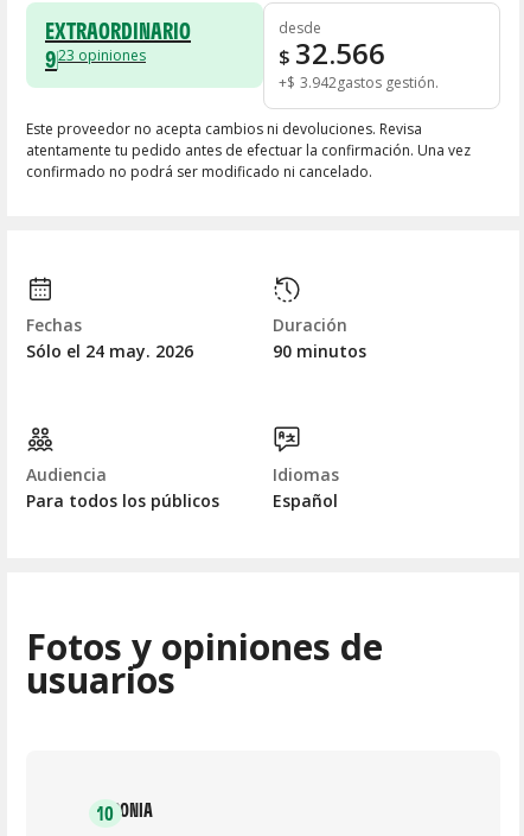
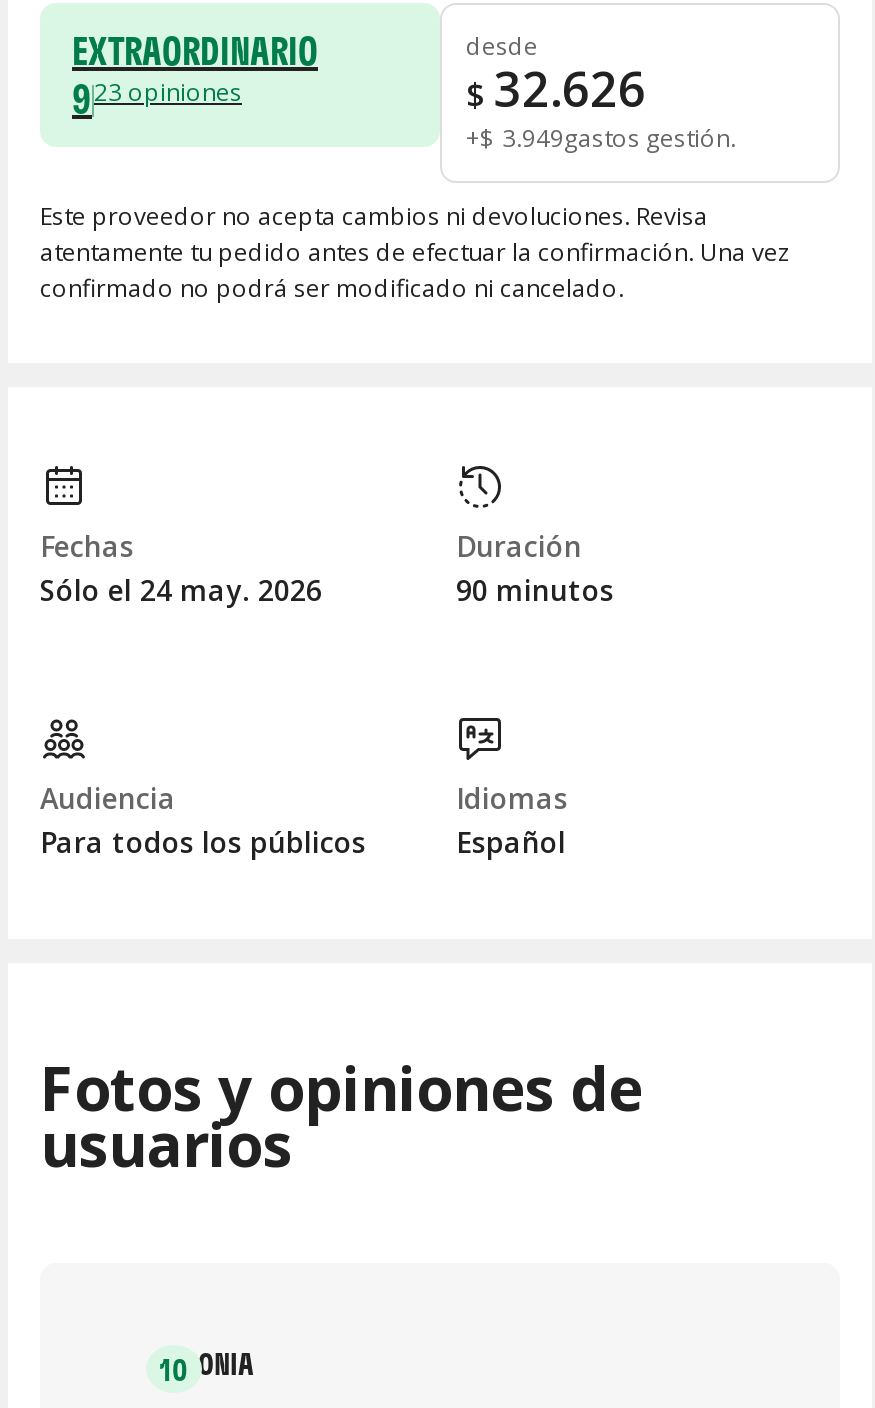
- $ 32.566
+ $ 32.626

- +$ 3.942gastos gestión
+ +$ 3.949gastos gestión
